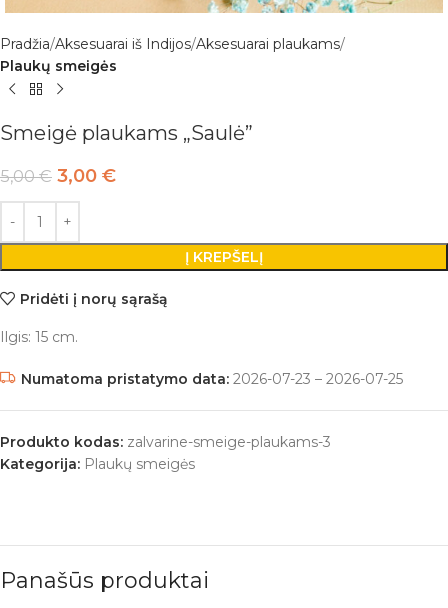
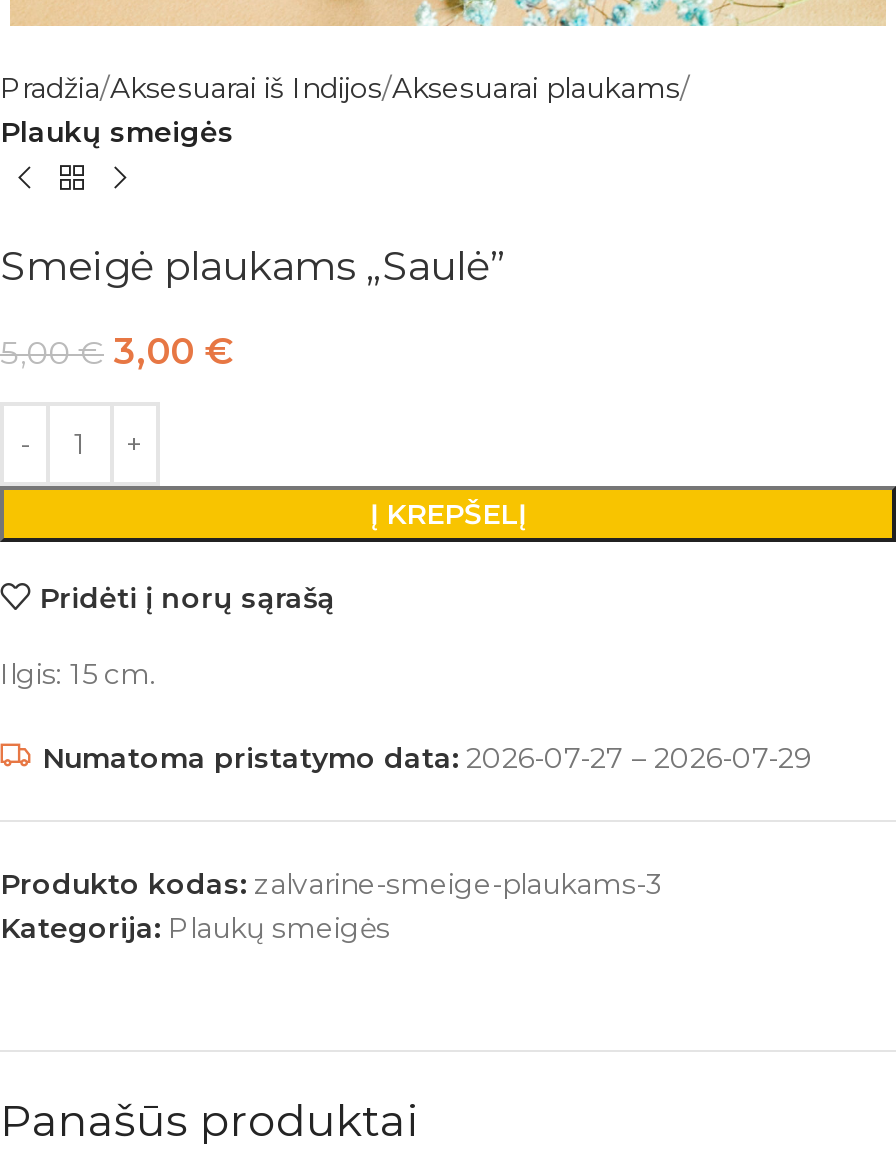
- Numatoma pristatymo data: 2026-07-23 – 2026-07-25
+ Numatoma pristatymo data: 2026-07-27 – 2026-07-29
